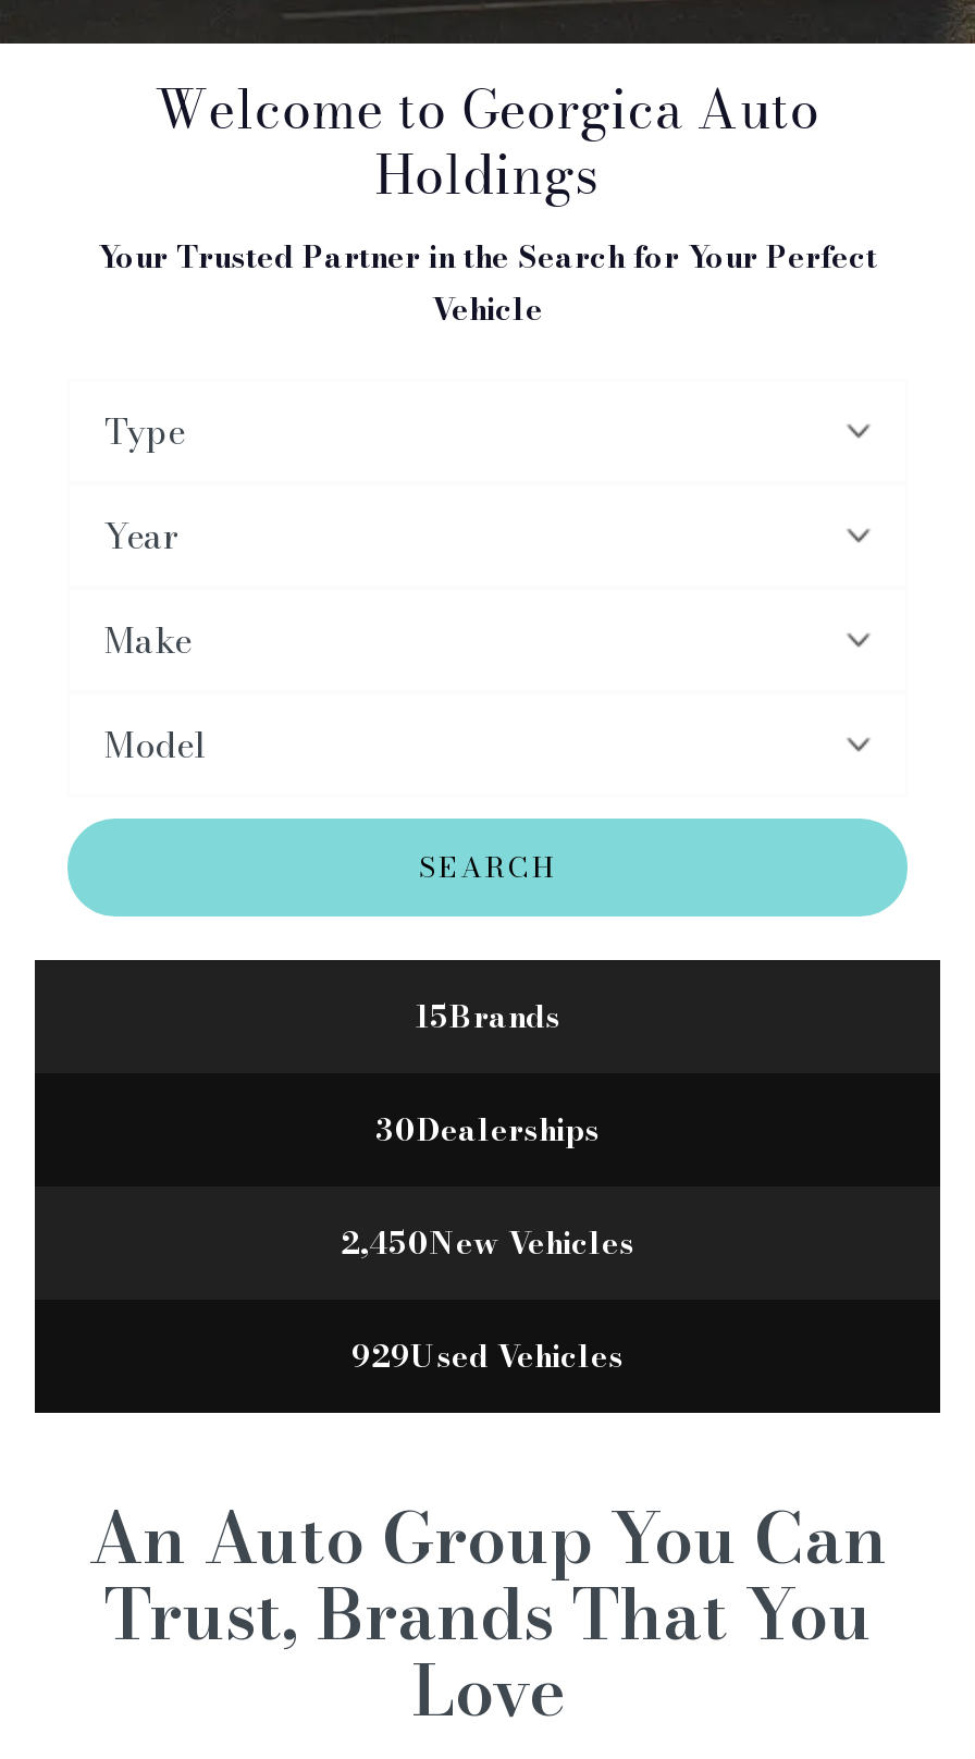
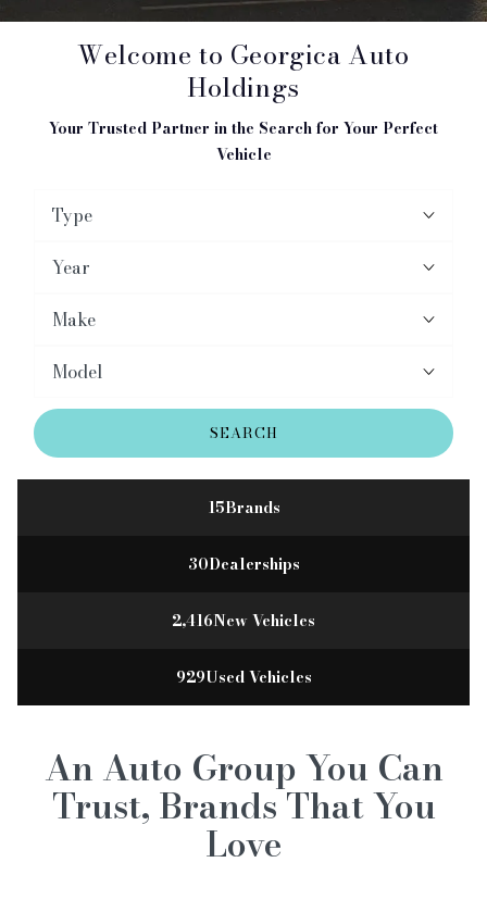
- 2,450New Vehicles
+ 2,416New Vehicles
